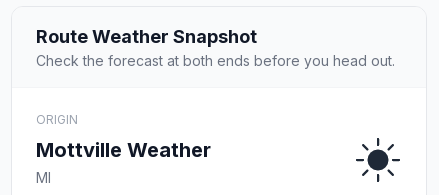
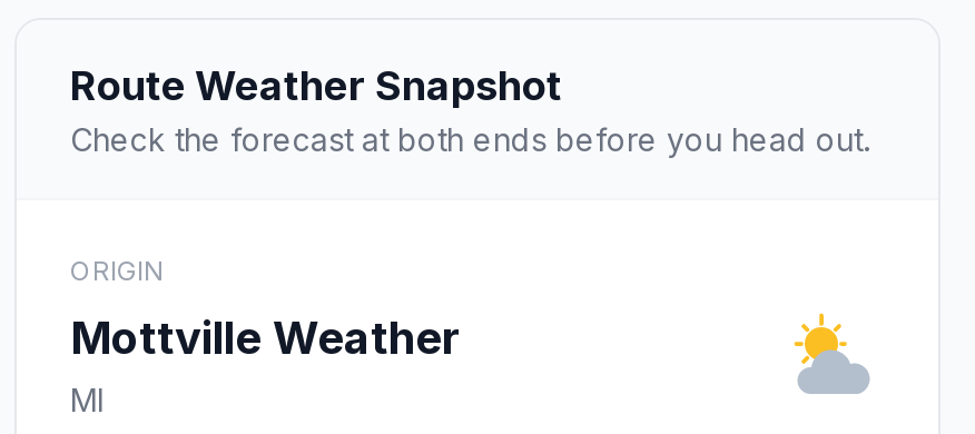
- [image]
+ [image]
